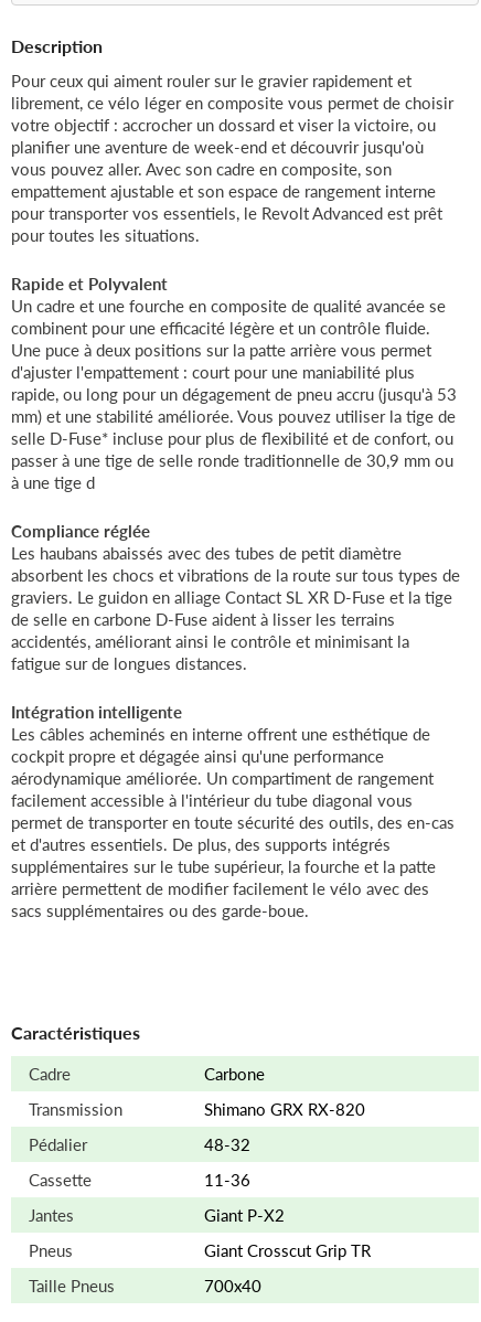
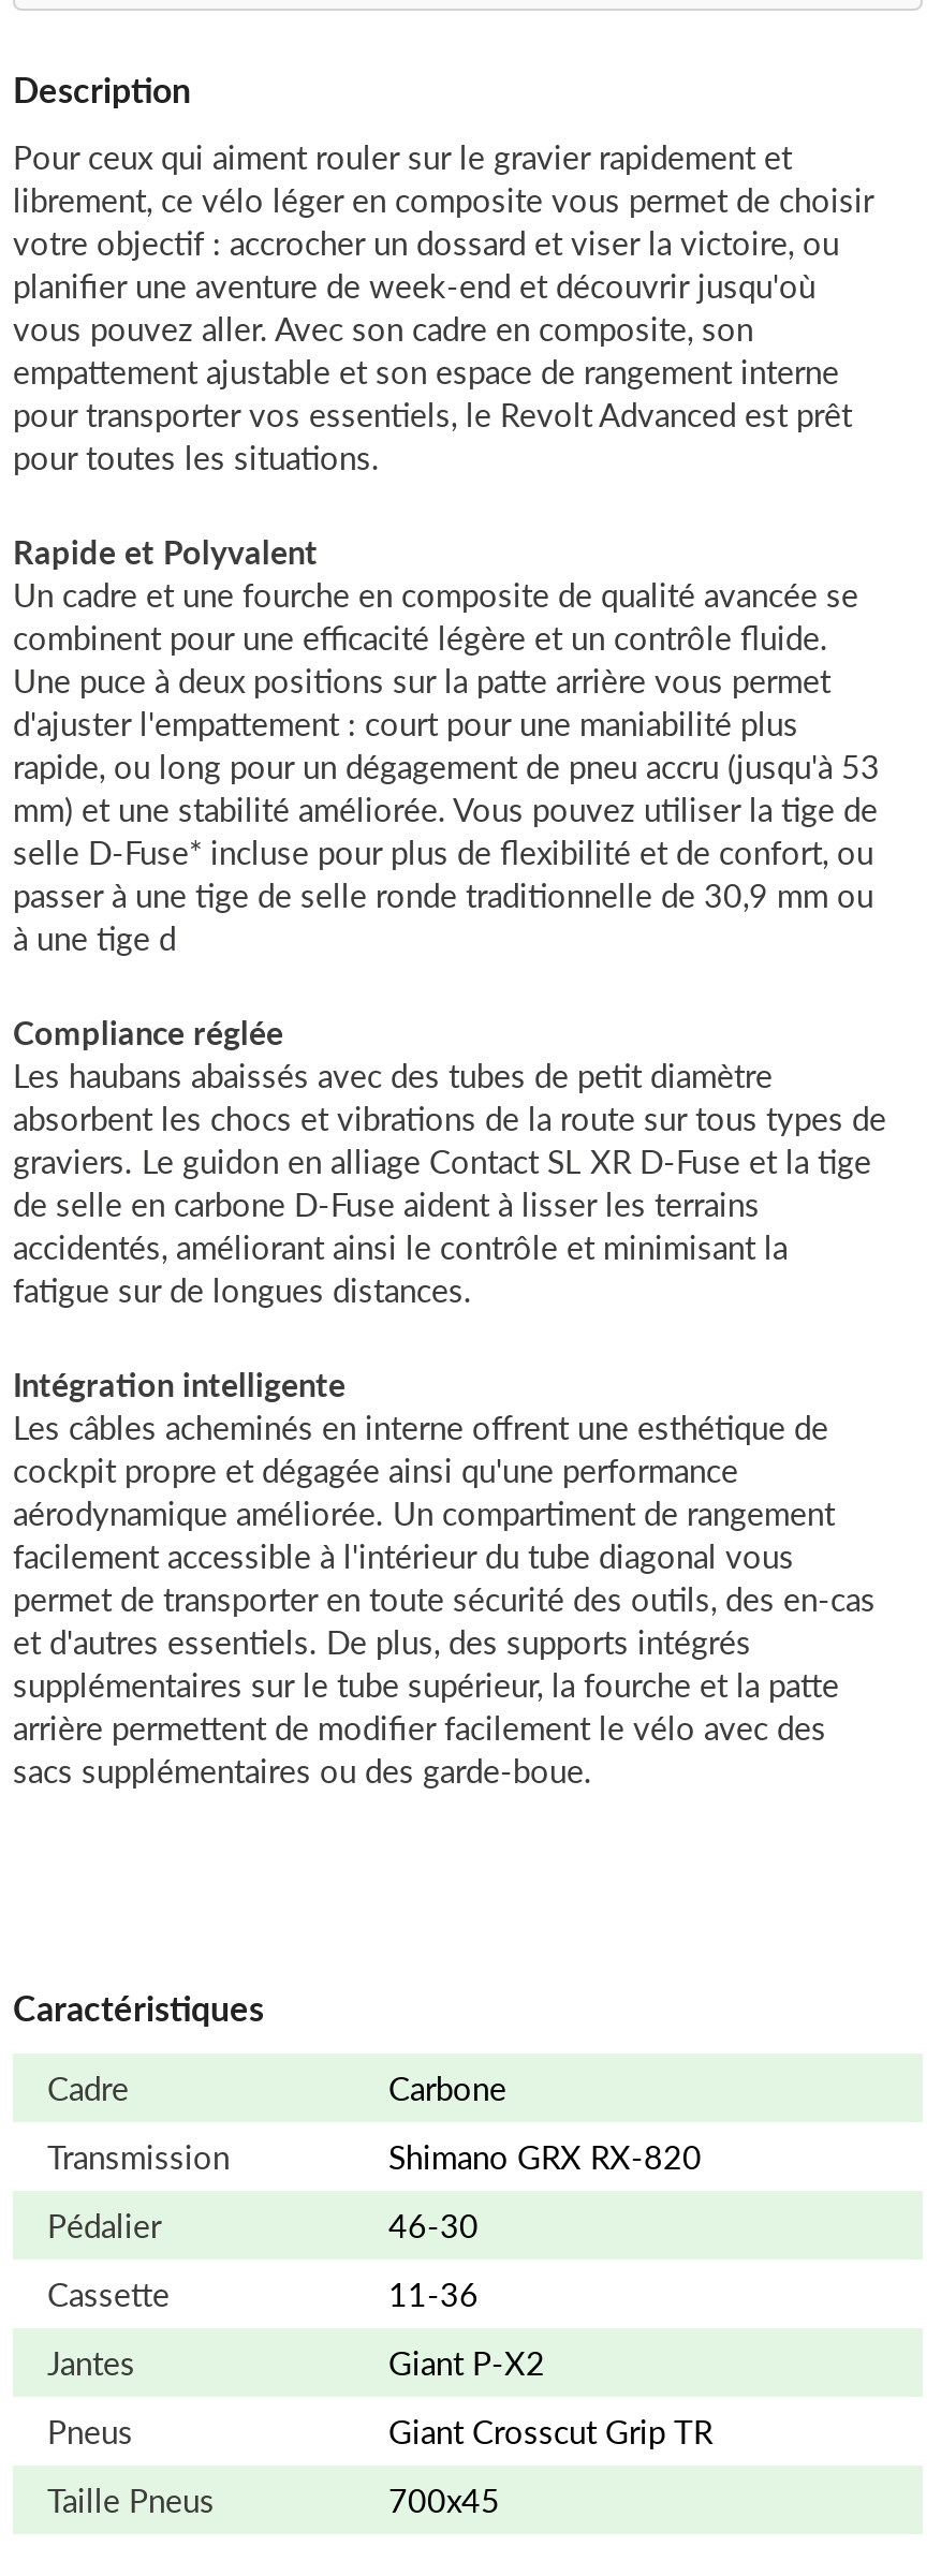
- 48-32
+ 46-30

- 700x40
+ 700x45
